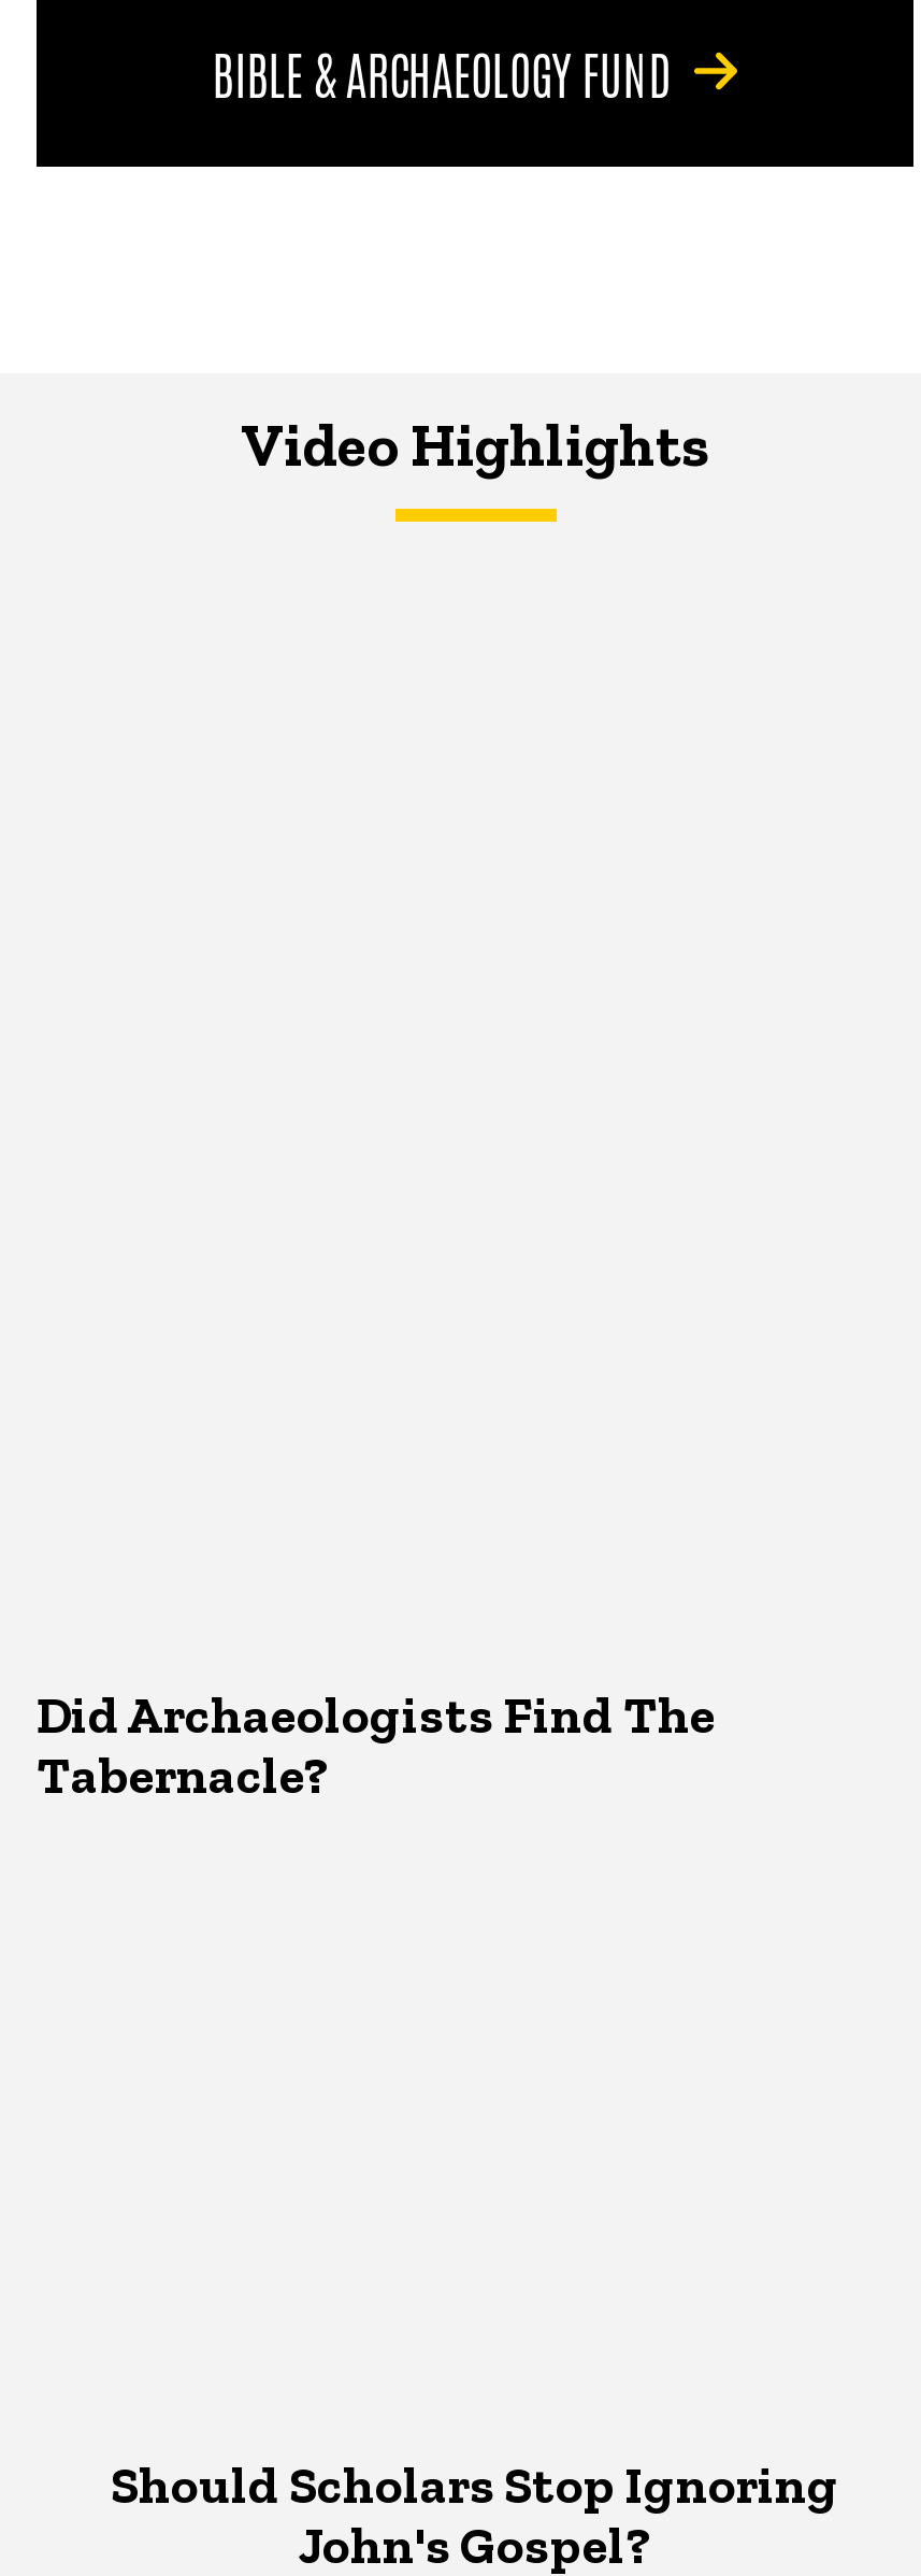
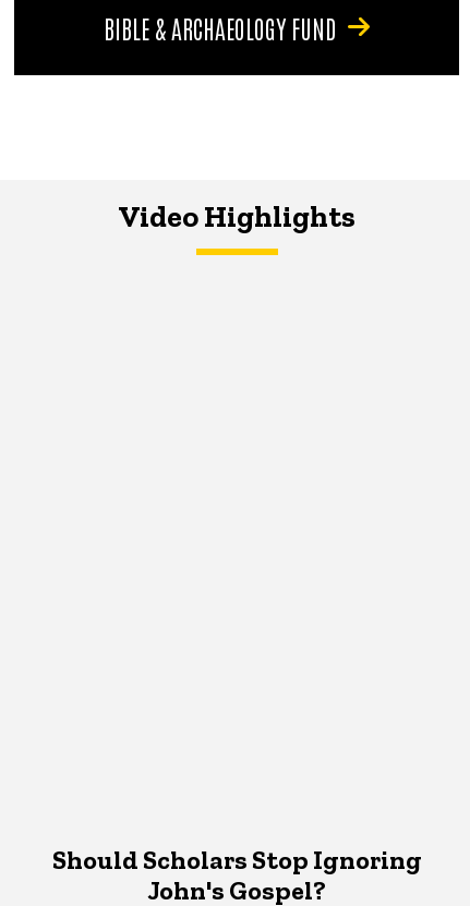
- Did Archaeologists Find The
- Tabernacle?
